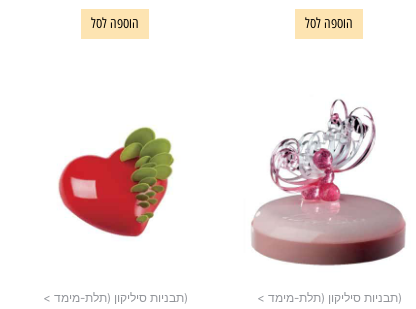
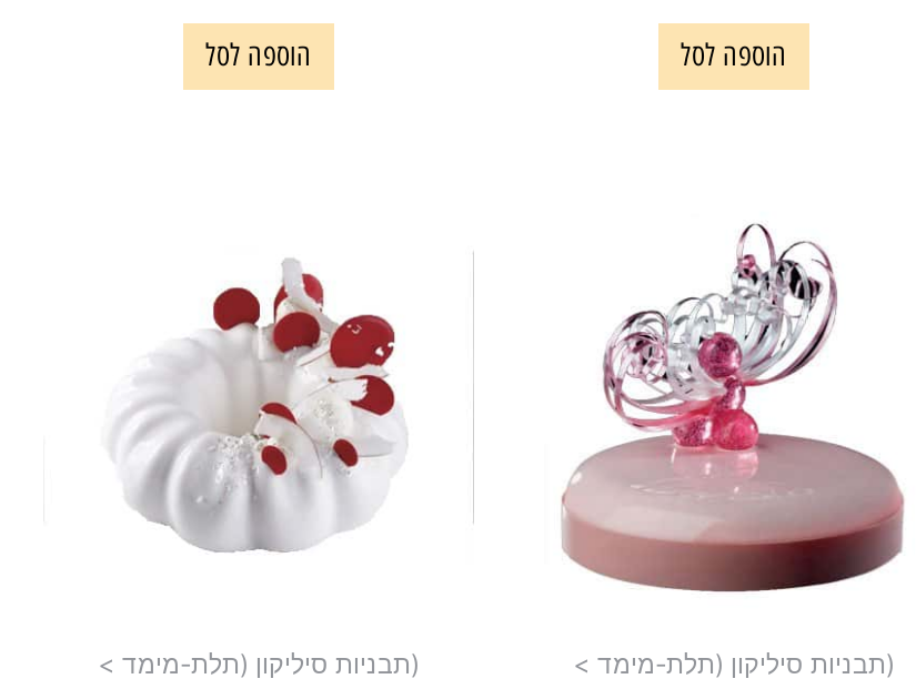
- [image]
+ [image]
